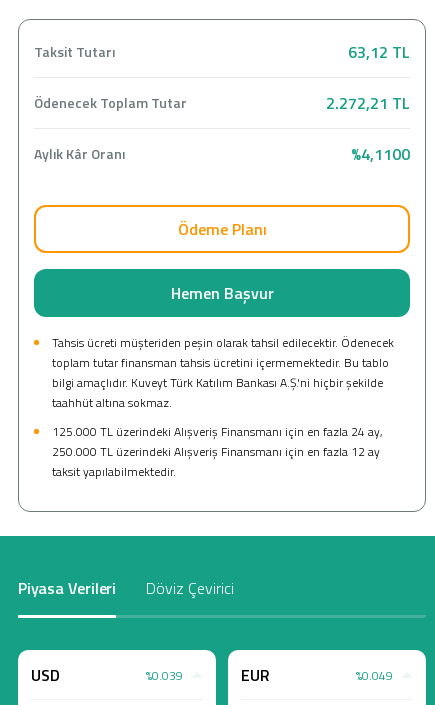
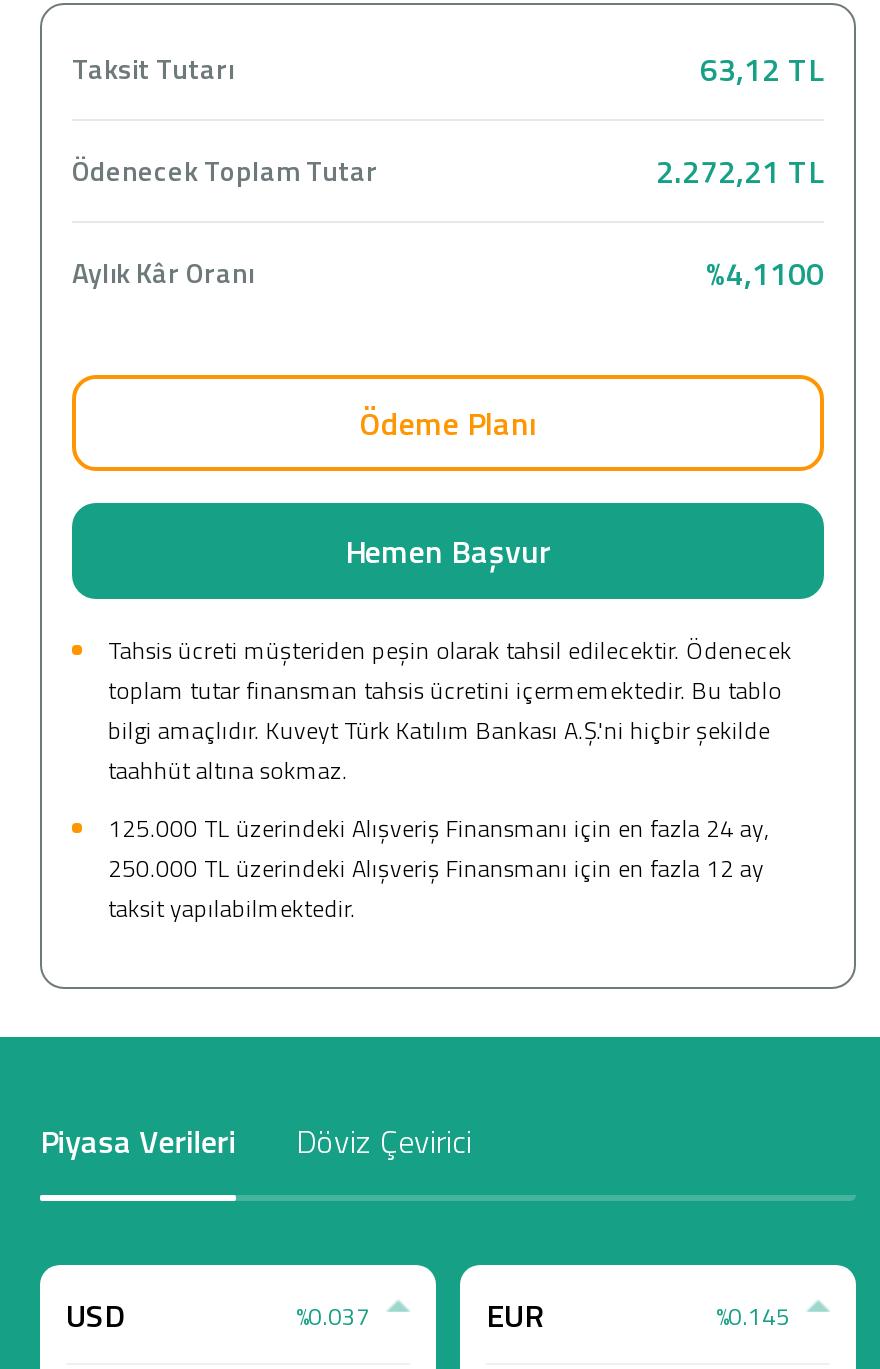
- %0.039
+ %0.037

- %0.049
+ %0.145
